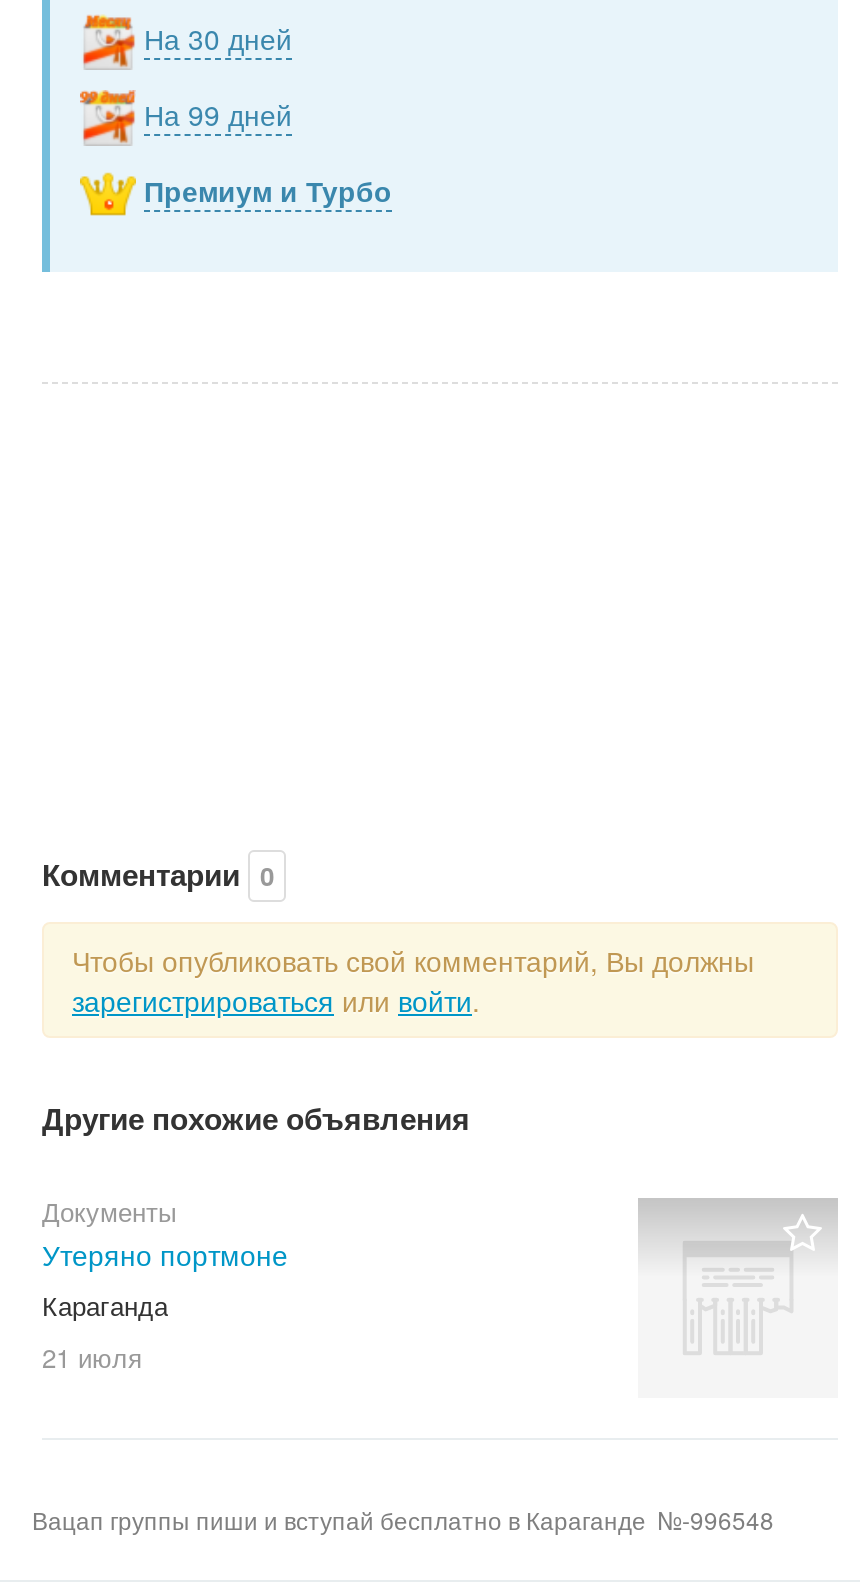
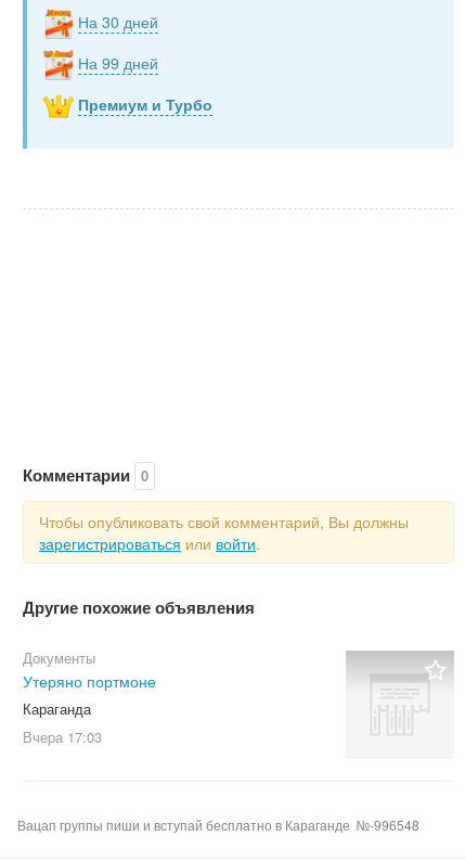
- 21 июля
+ Вчера 17:03
